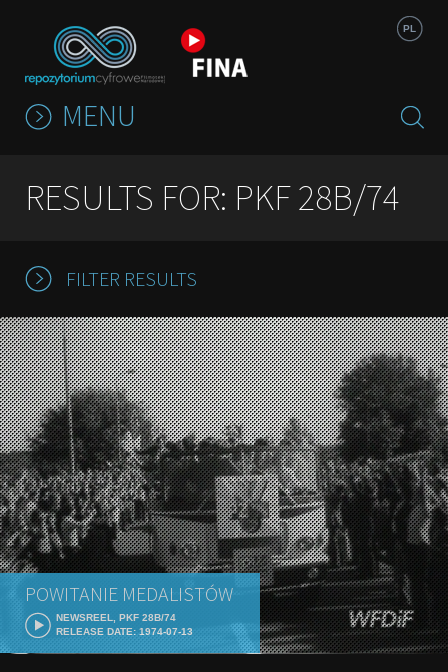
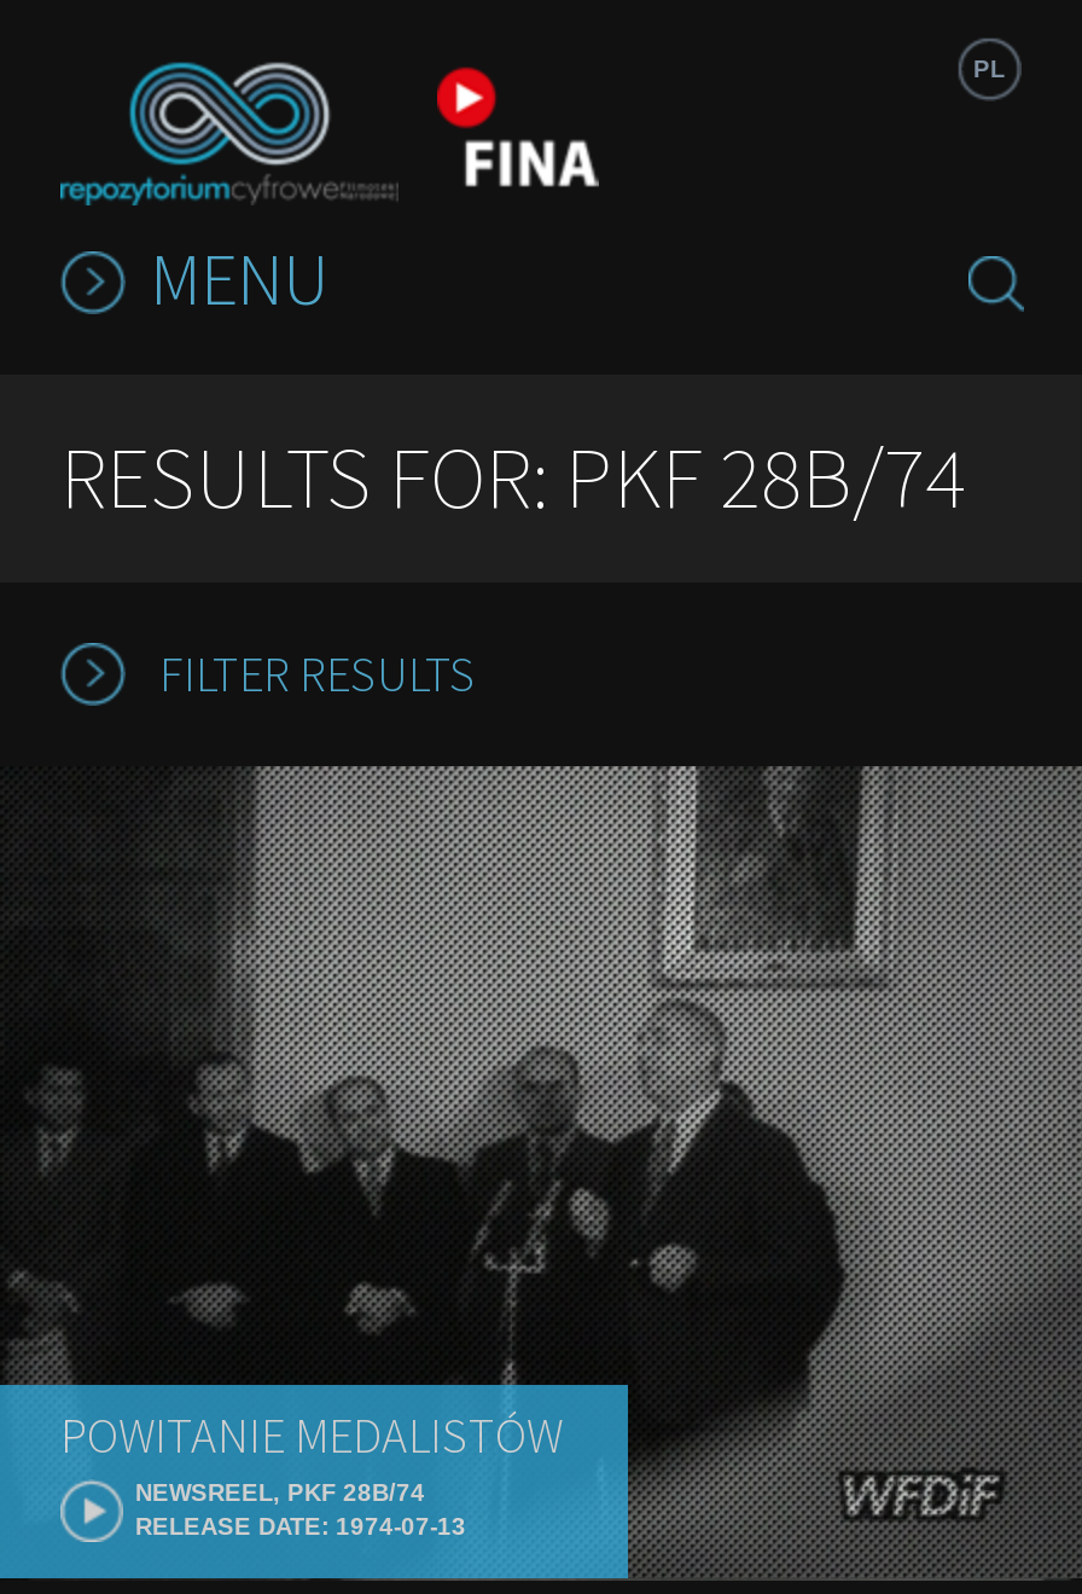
- [image]
+ [image]
